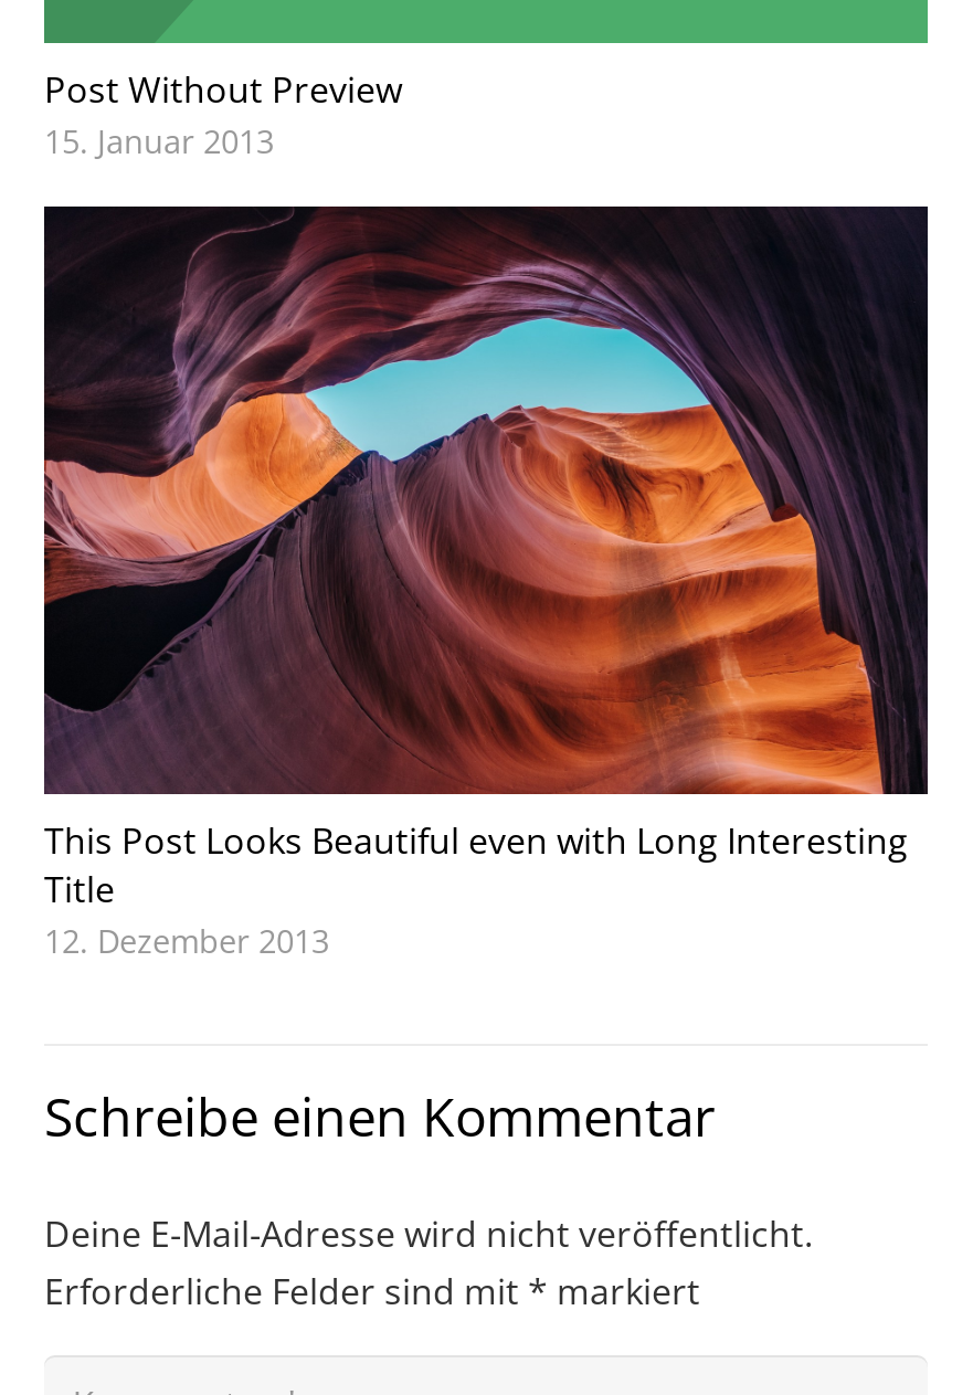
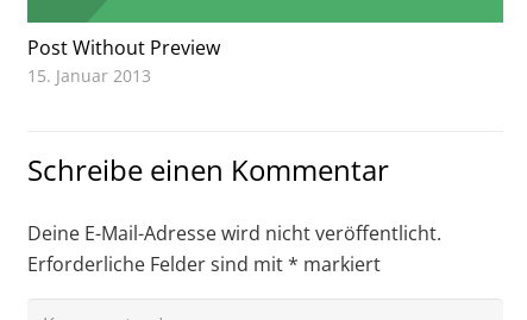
- [image]
- This Post Looks Beautiful even with Long Interesting
- Title
- 12. Dezember 2013
